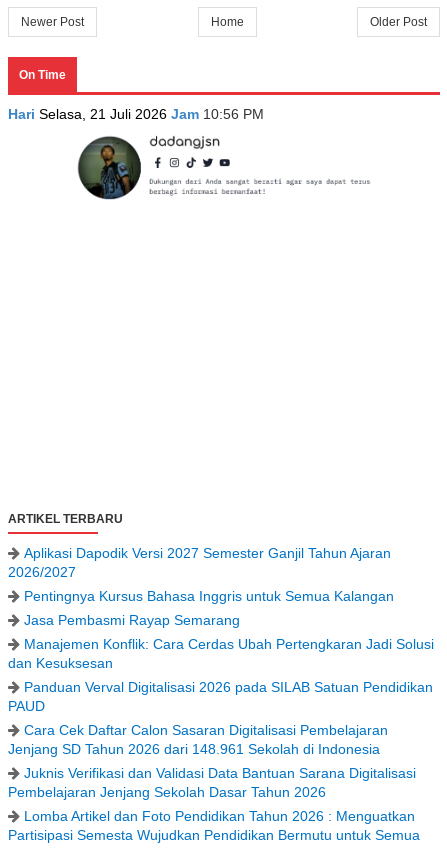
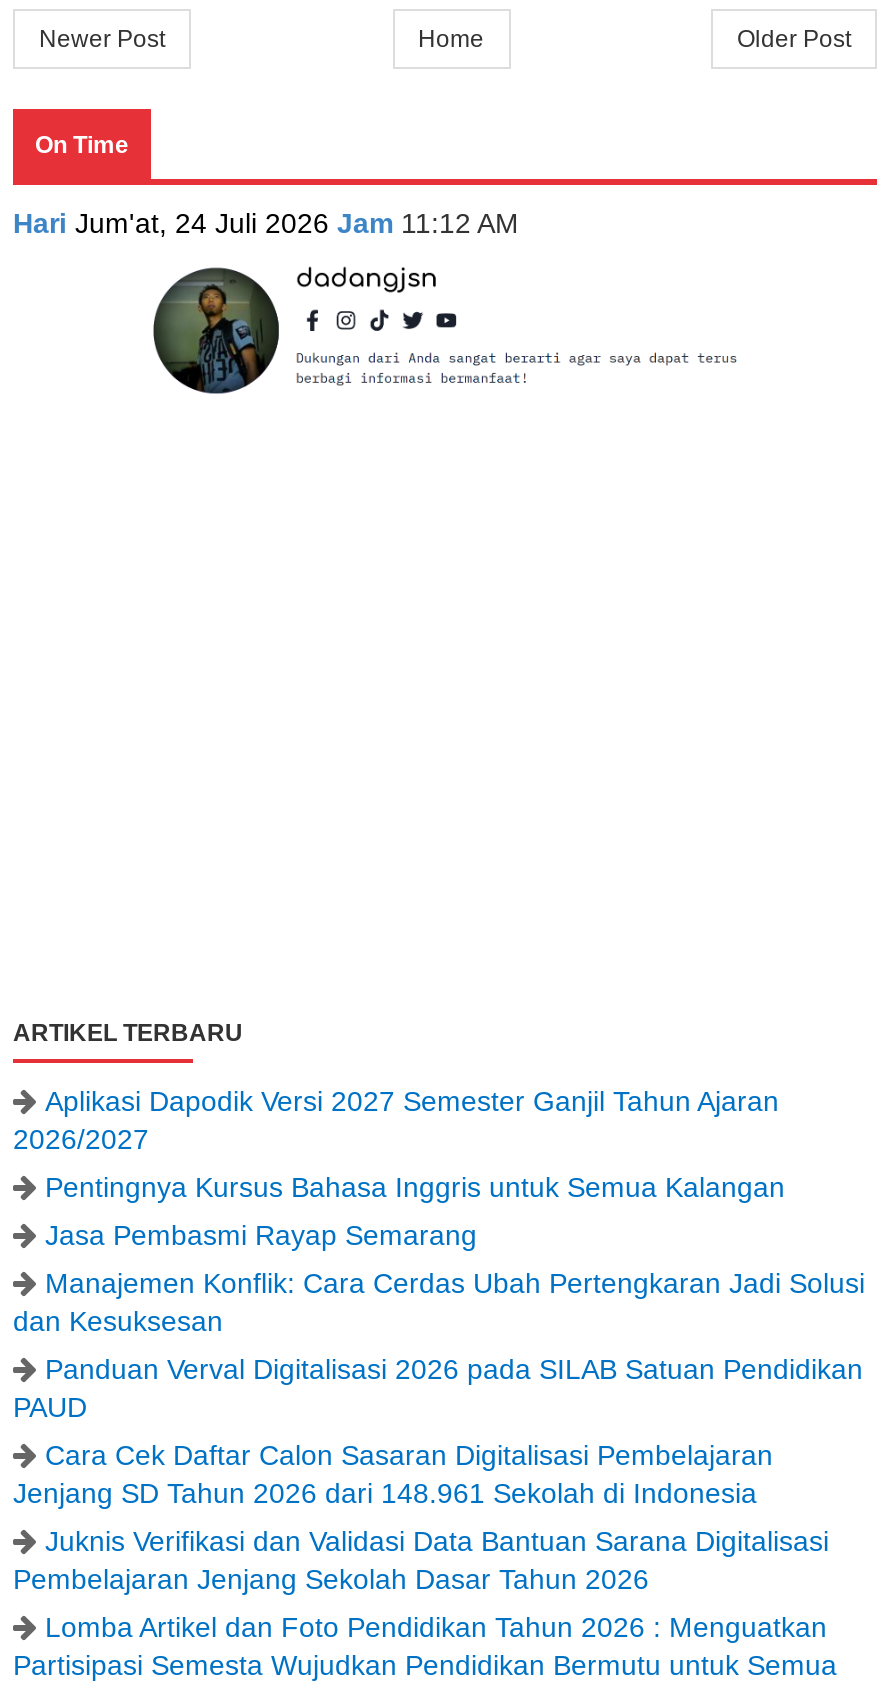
- Hari Selasa, 21 Juli 2026 Jam 10:56 PM
+ Hari Jum'at, 24 Juli 2026 Jam 11:12 AM
